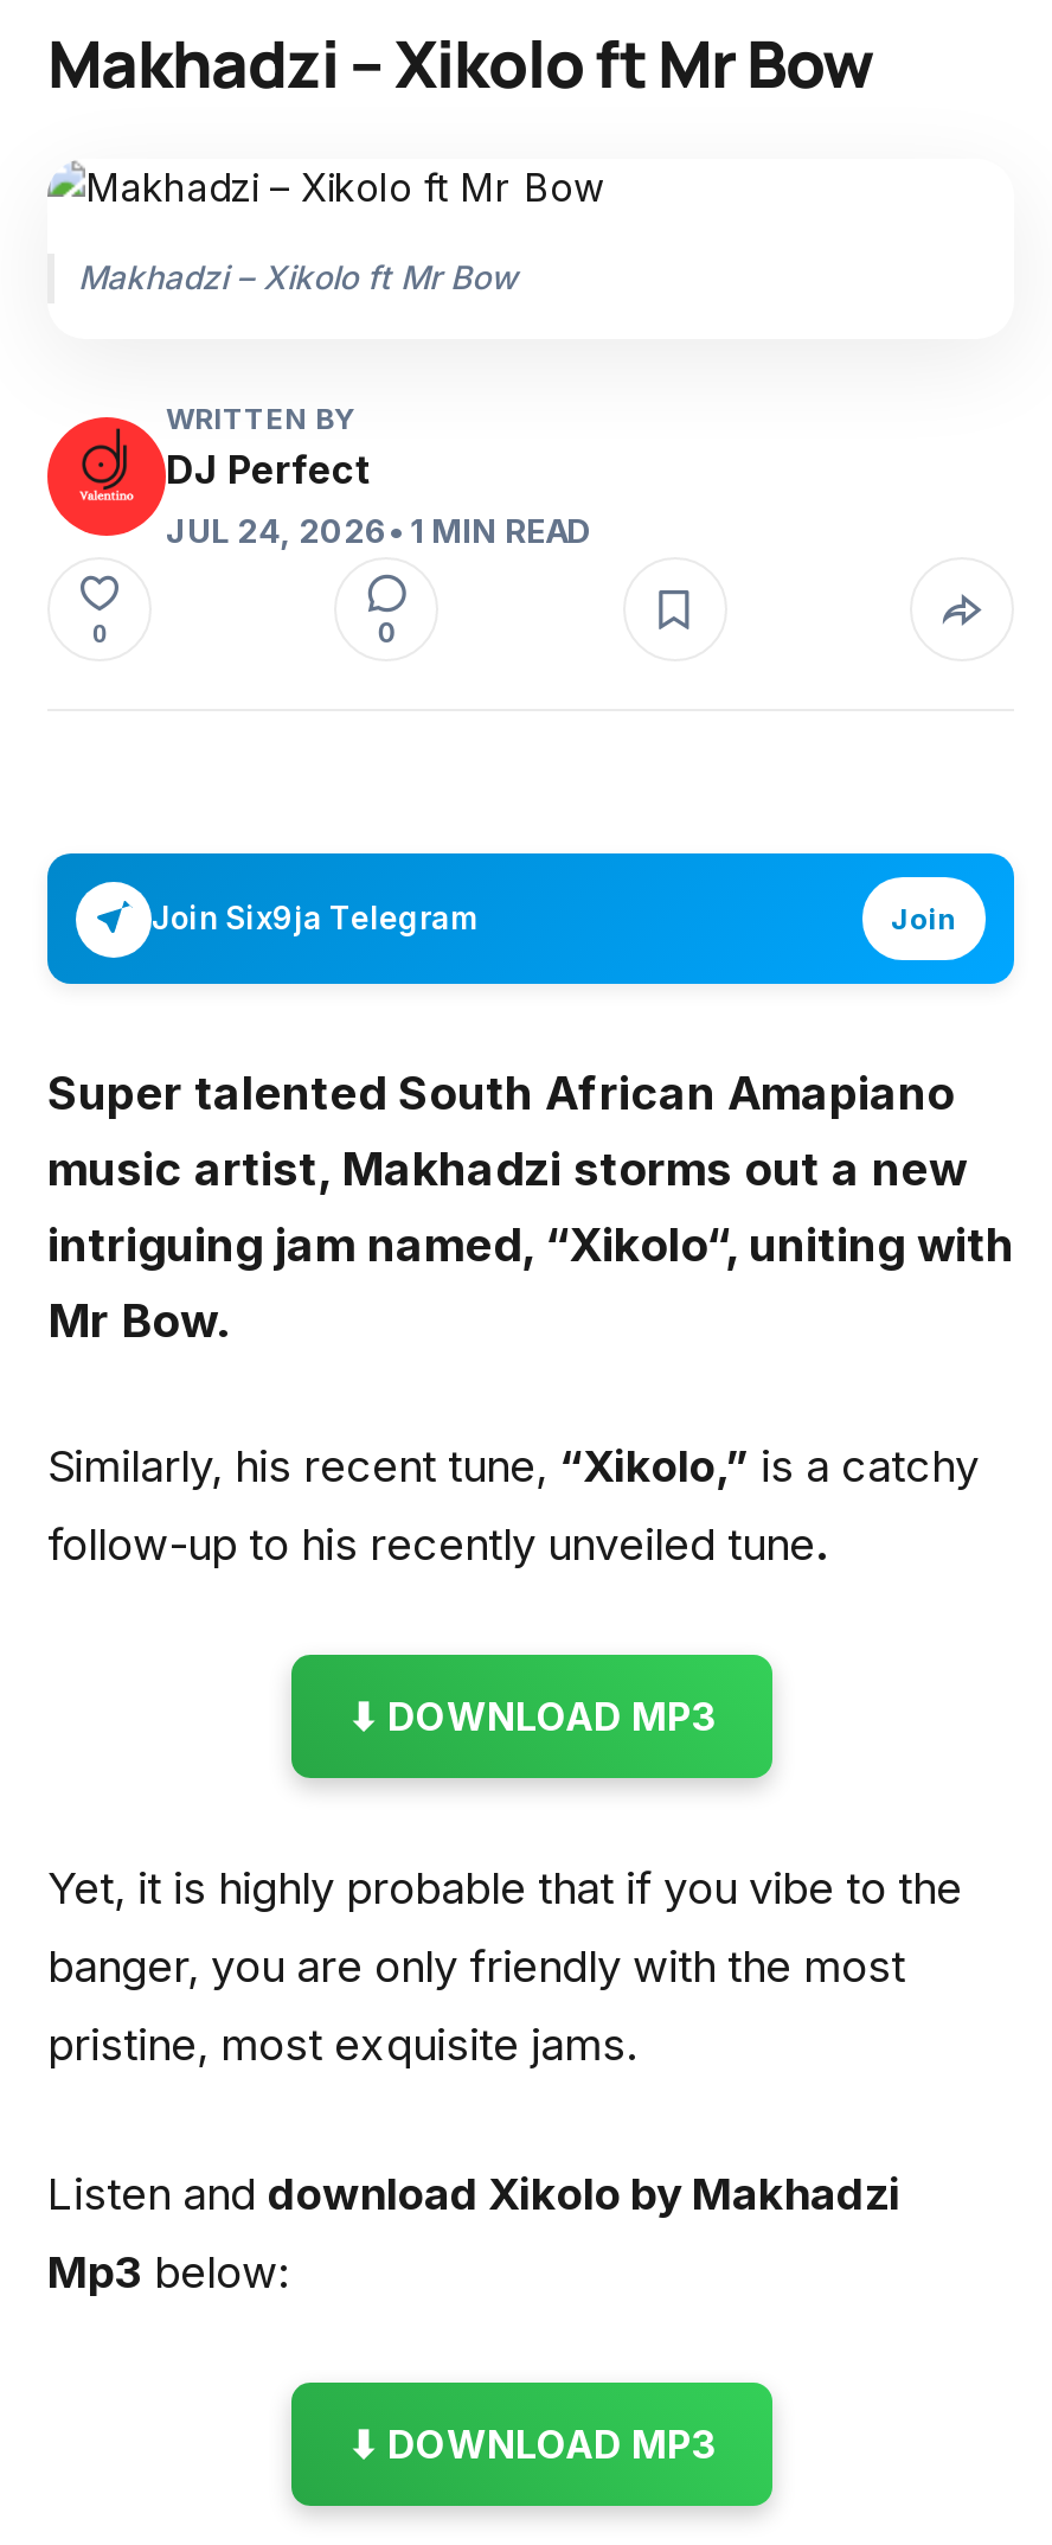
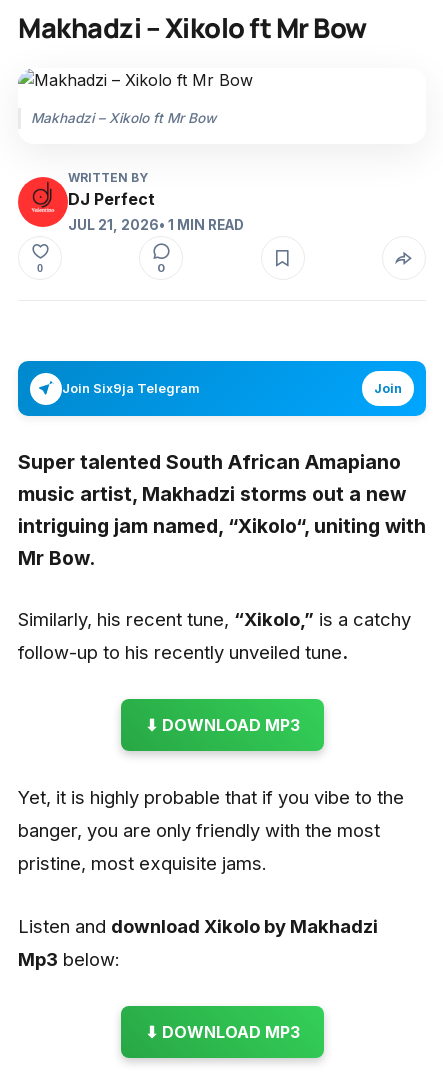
- JUL 24, 2026 • 1 MIN READ
+ JUL 21, 2026 • 1 MIN READ
